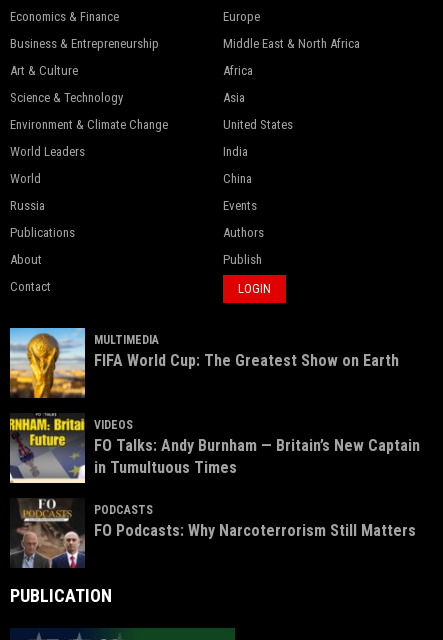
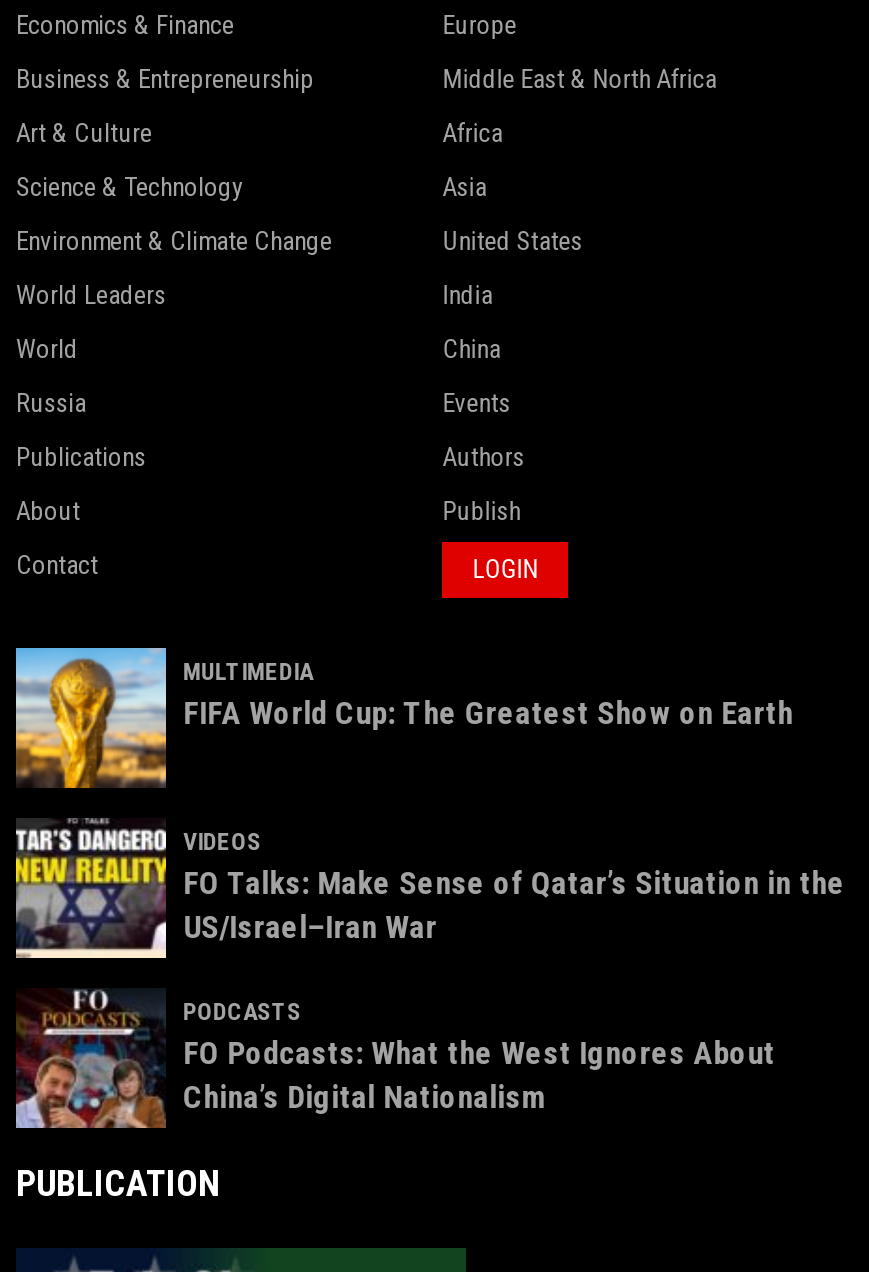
- [image]
- FO Talks: Andy Burnham — Britain’s New Captain
- in Tumultuous Times
+ [image]
+ FO Talks: Make Sense of Qatar’s Situation in the
+ US/Israel–Iran War

- [image]
- FO Podcasts: Why Narcoterrorism Still Matters
+ [image]
+ FO Podcasts: What the West Ignores About
+ China’s Digital Nationalism
